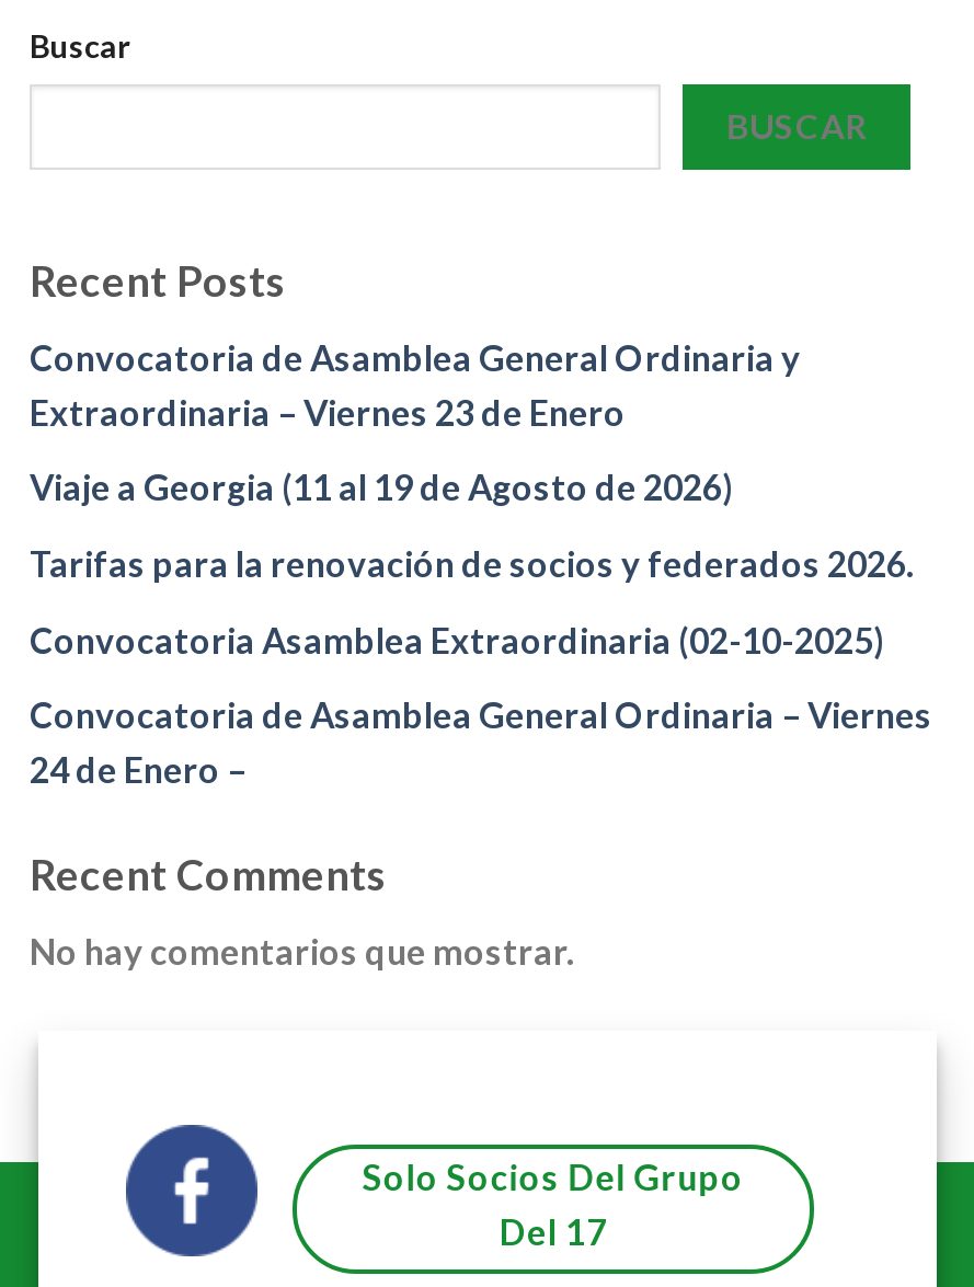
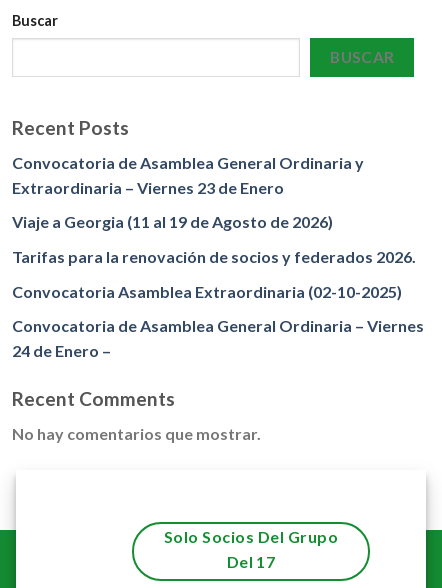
- [image]
